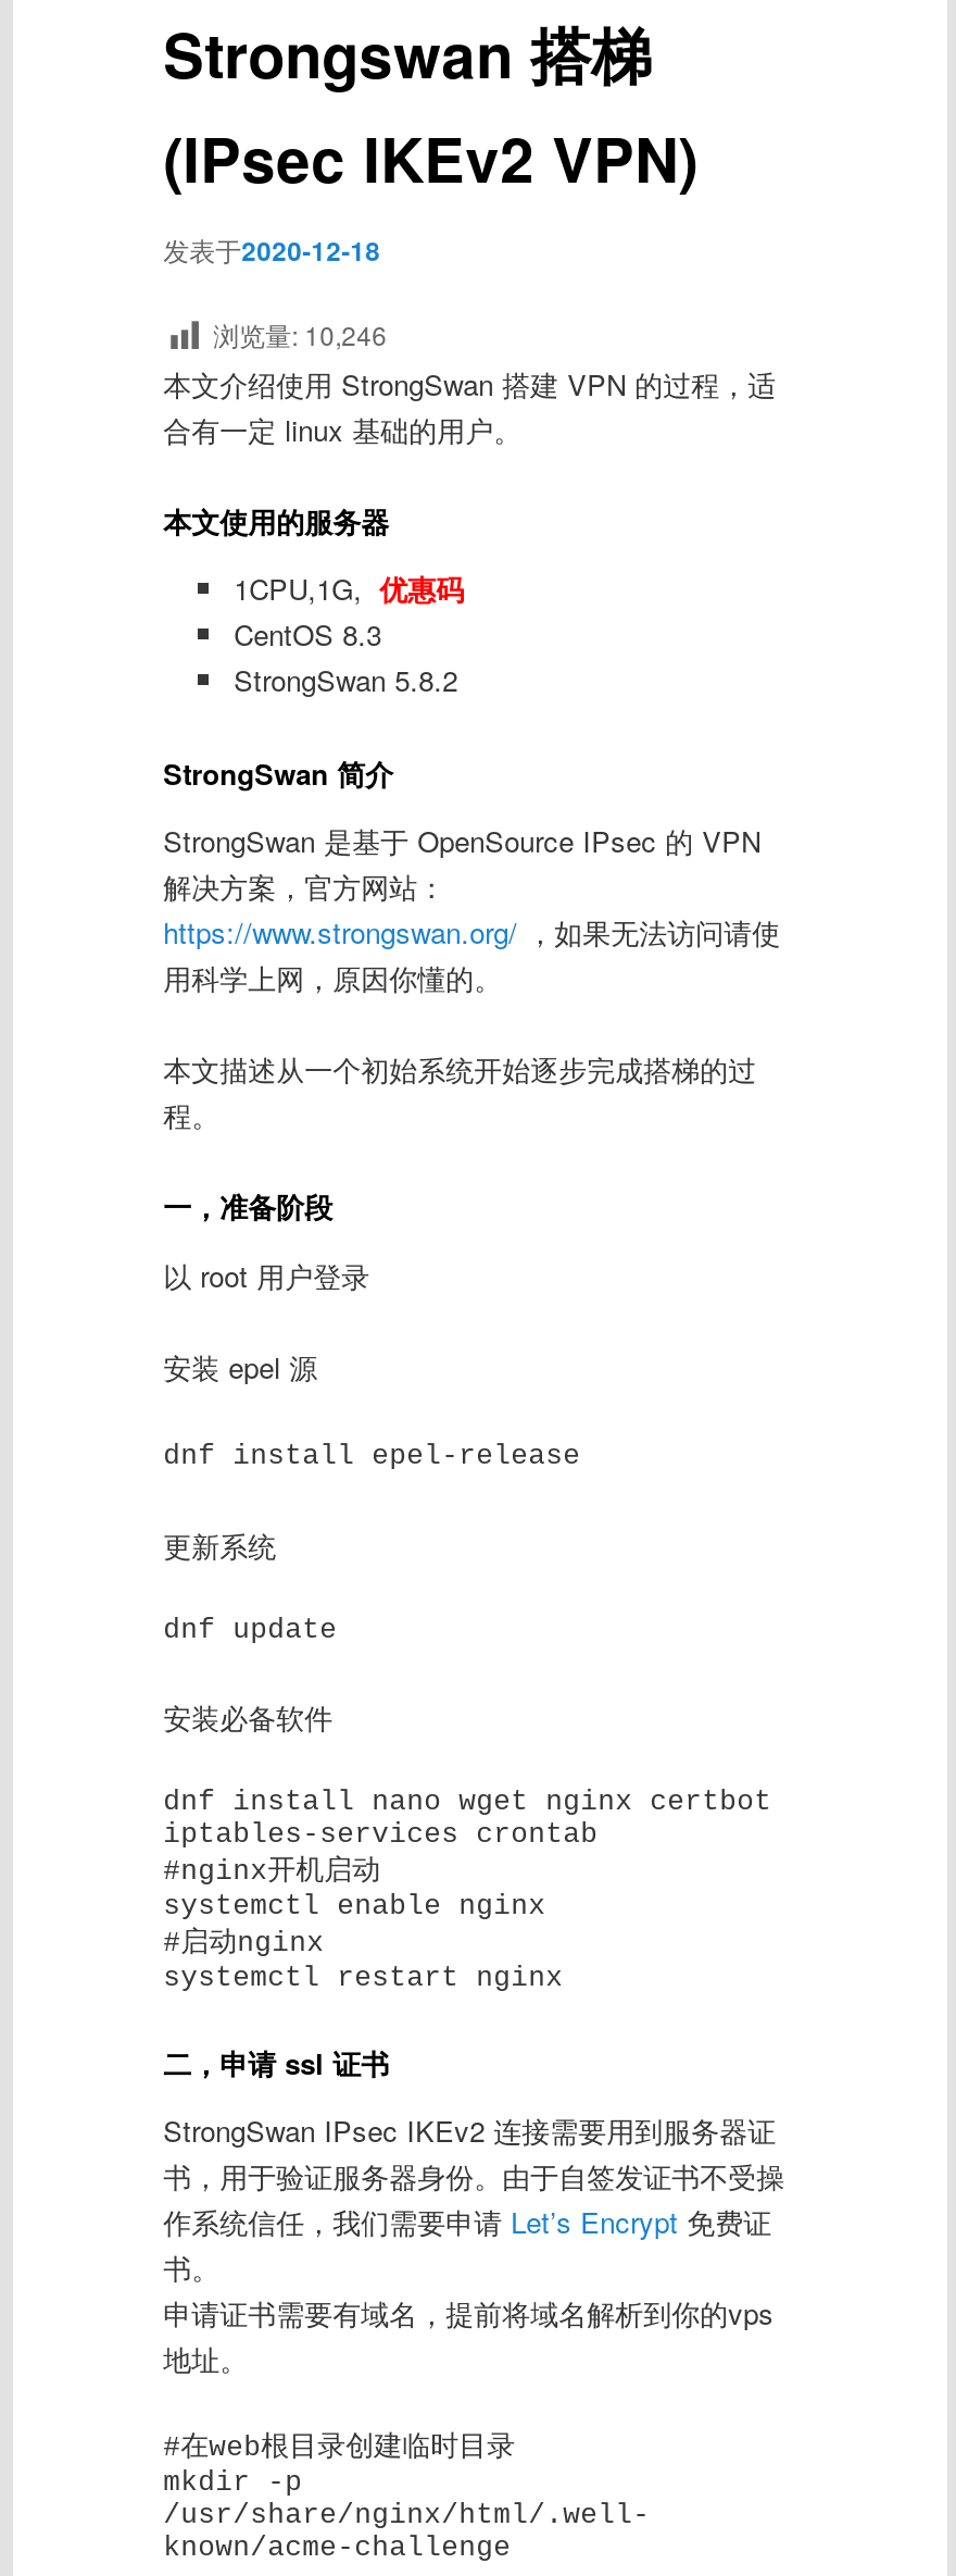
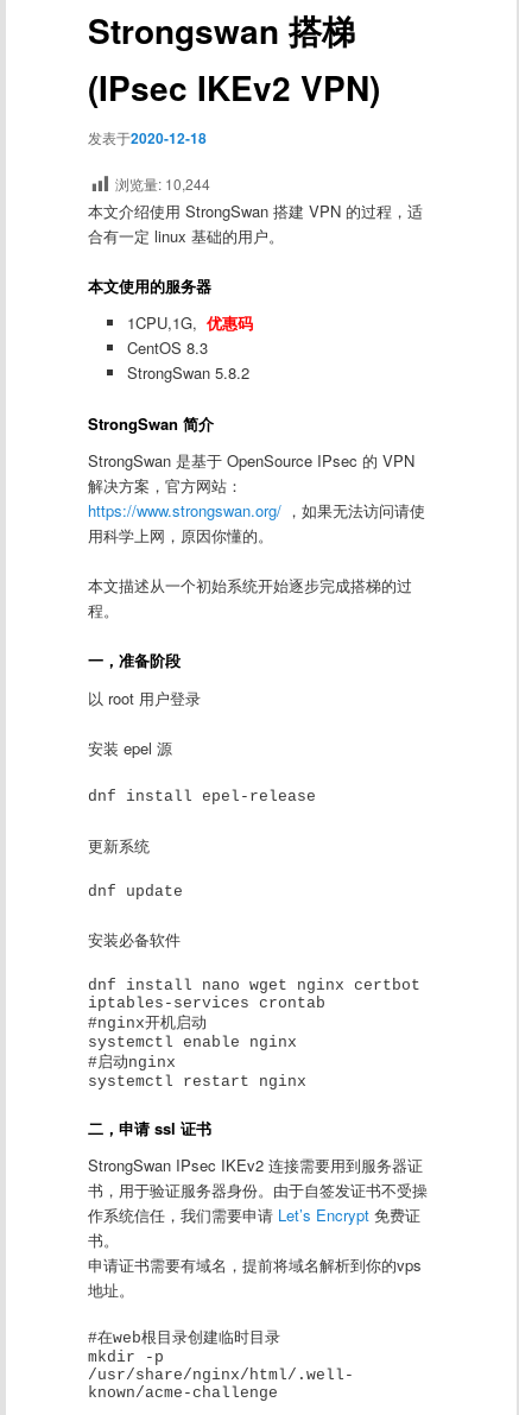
- 浏览量: 10,246
+ 浏览量: 10,244
